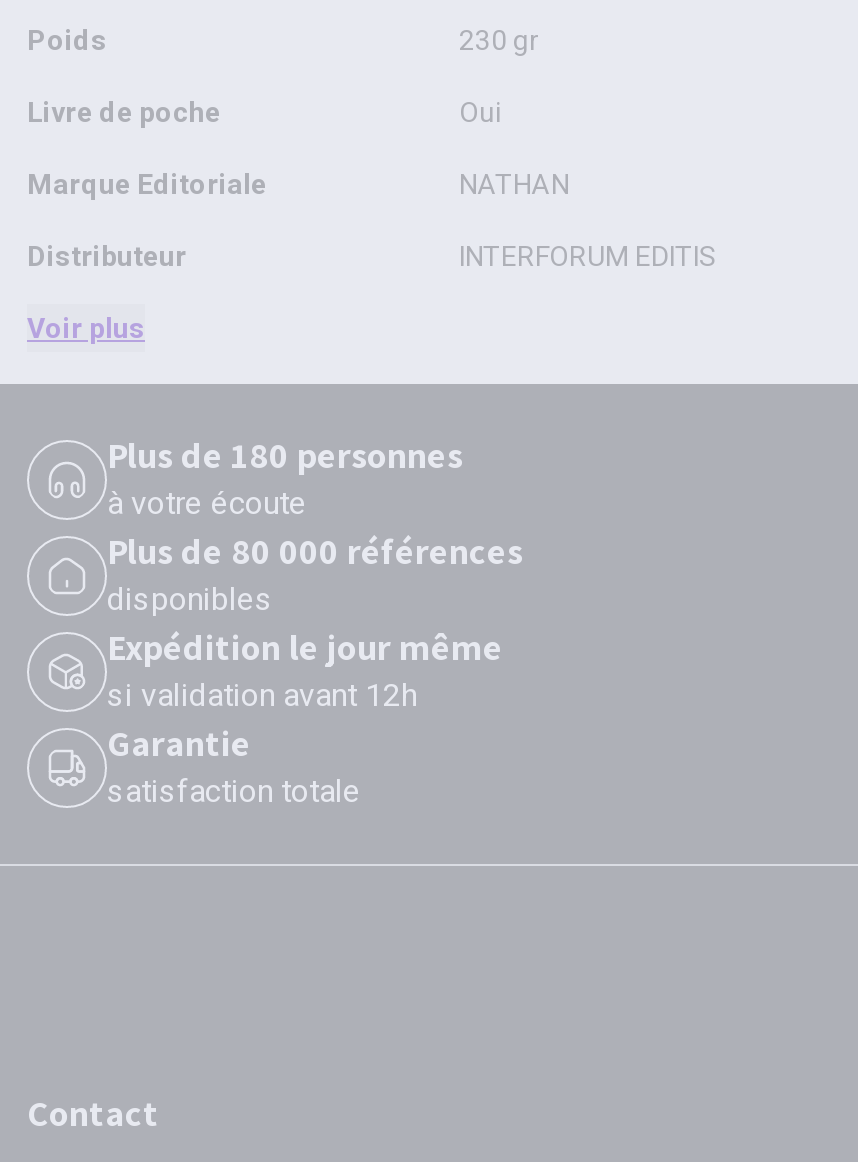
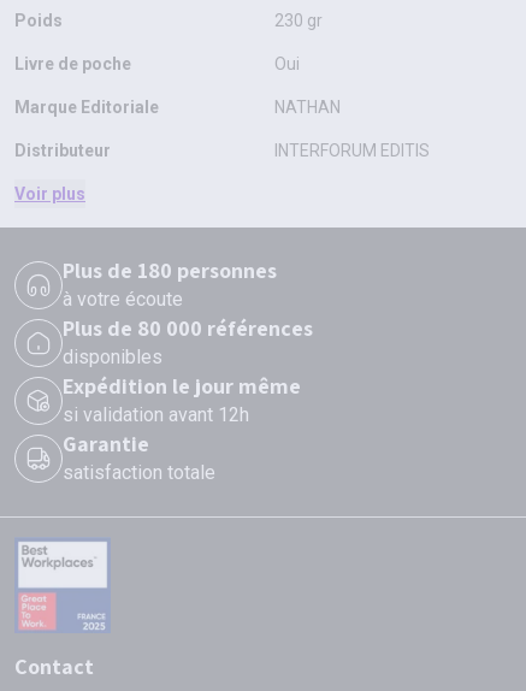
+ [image]
